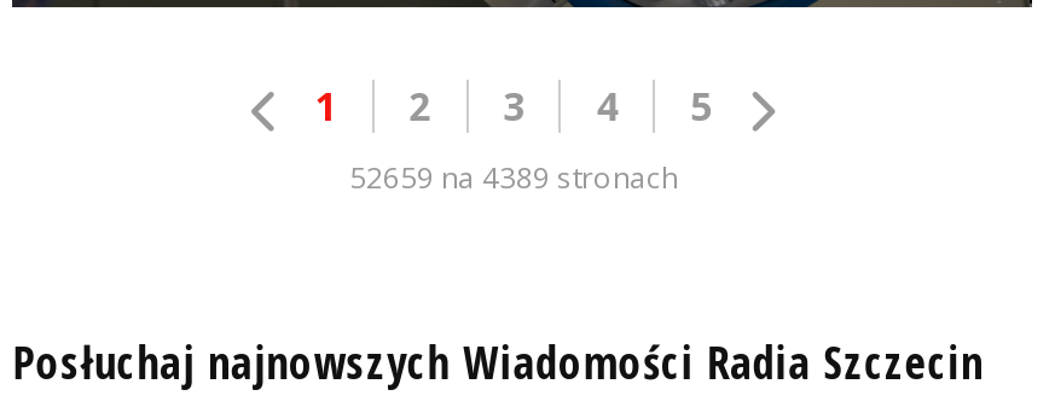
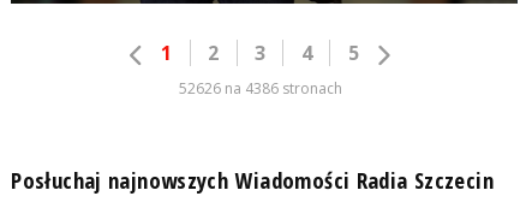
- 52659 na 4389 stronach
+ 52626 na 4386 stronach
